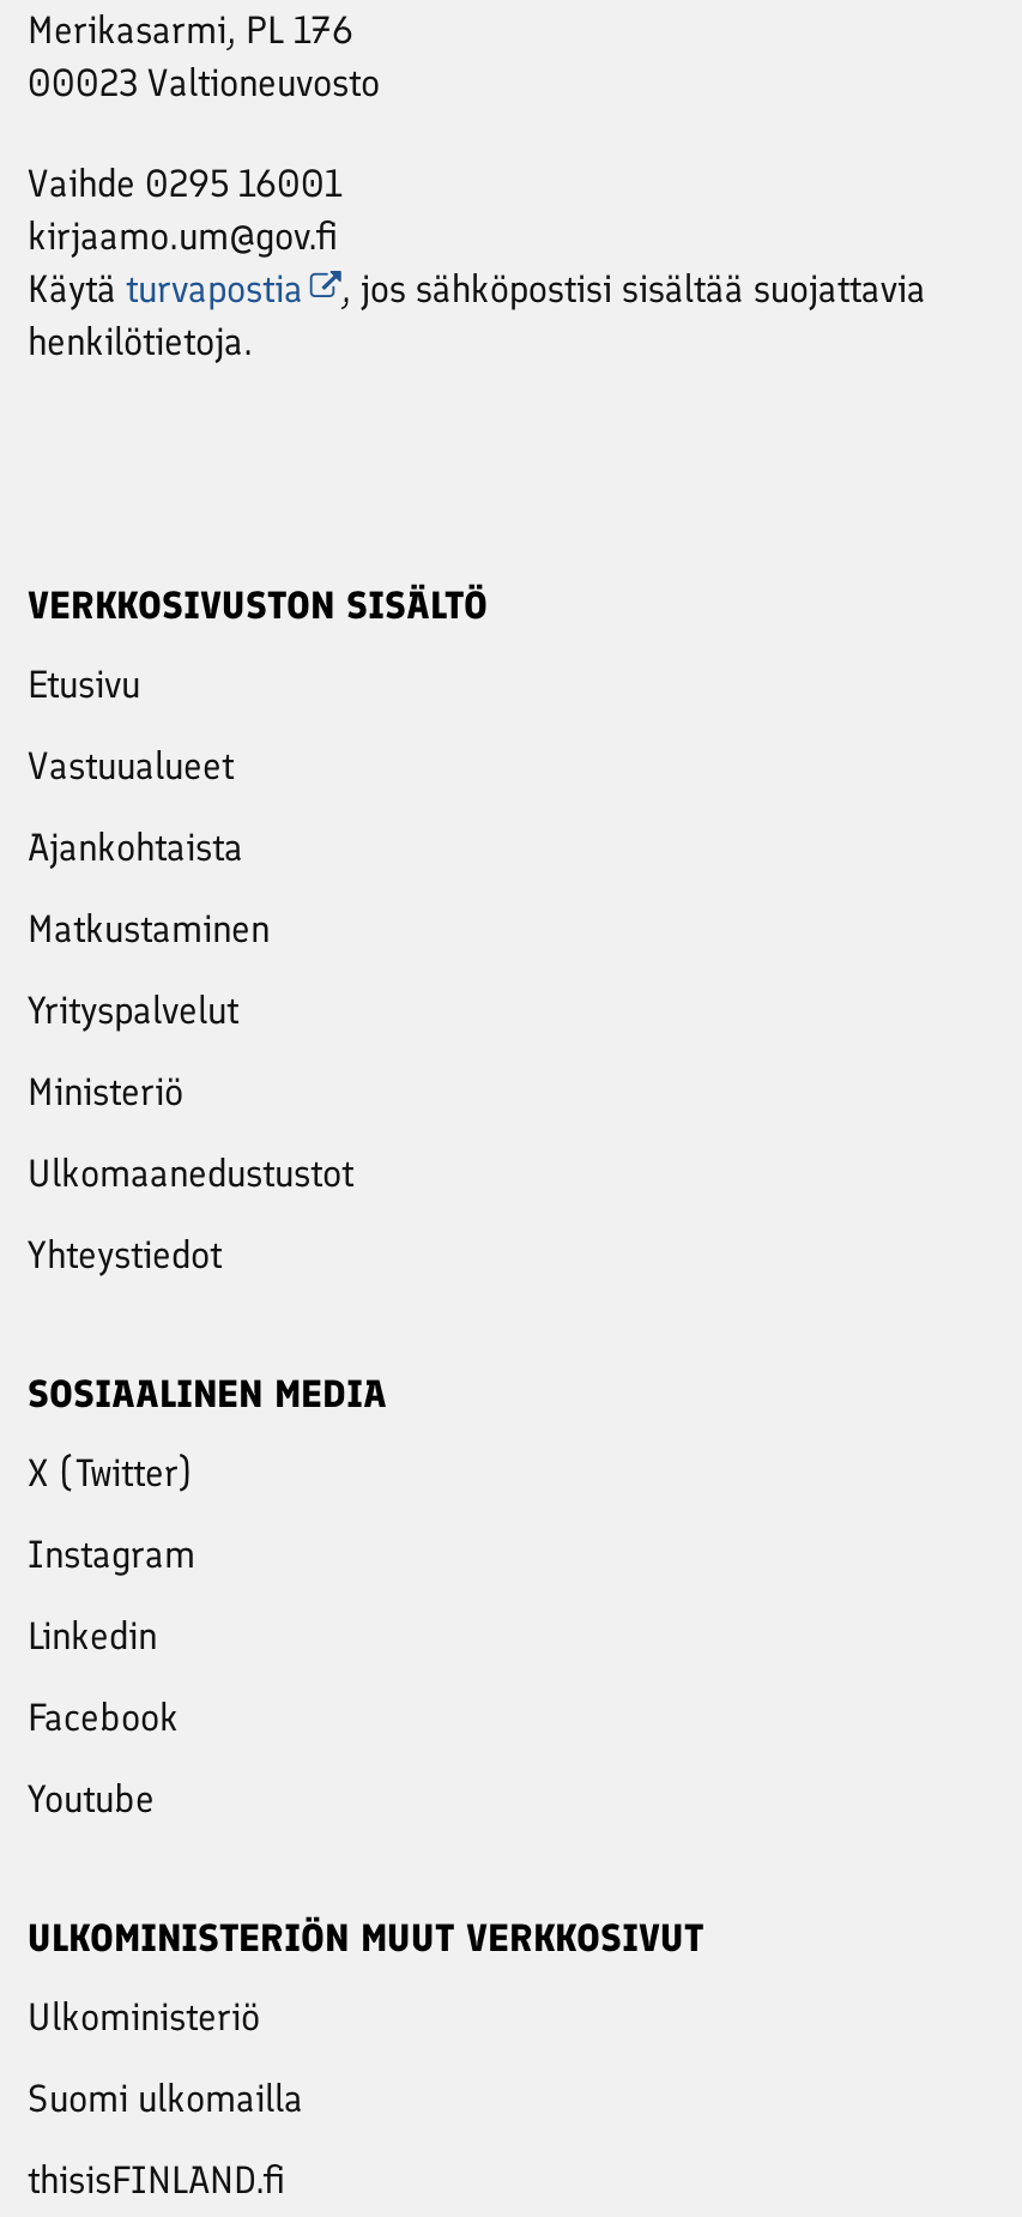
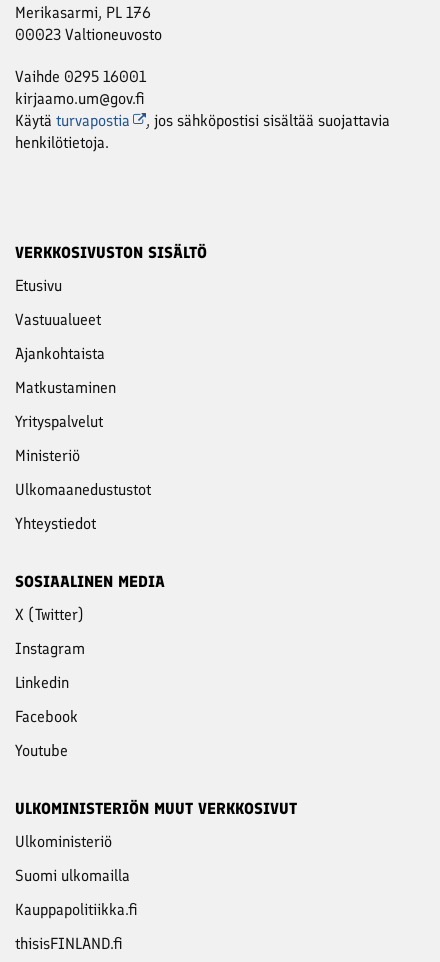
+ Kauppapolitiikka.fi
